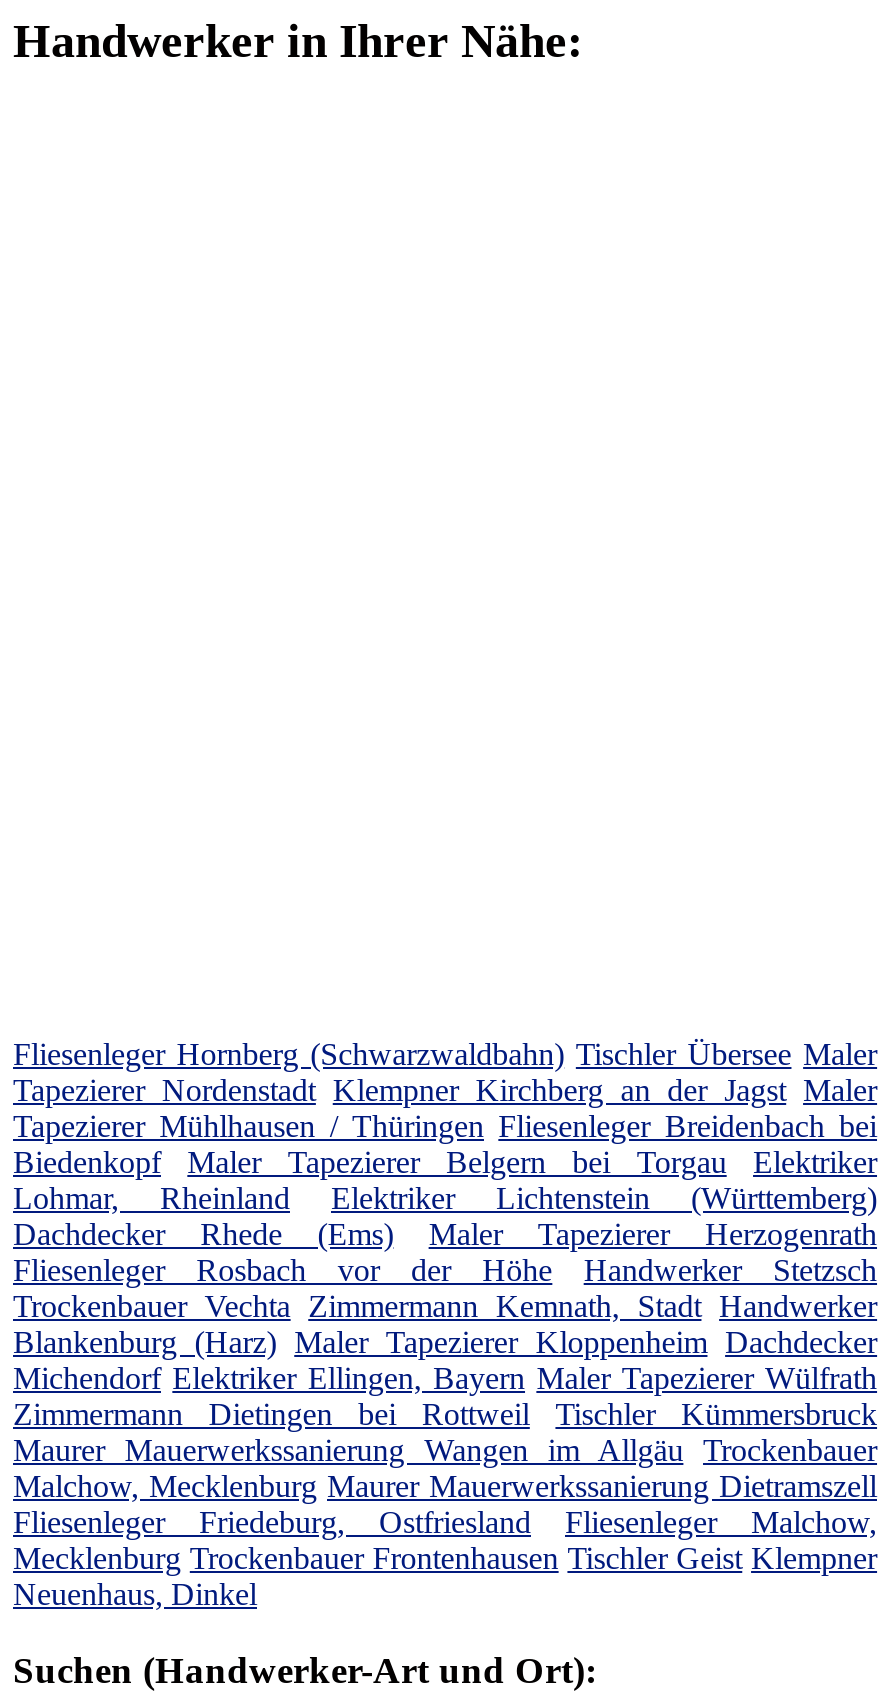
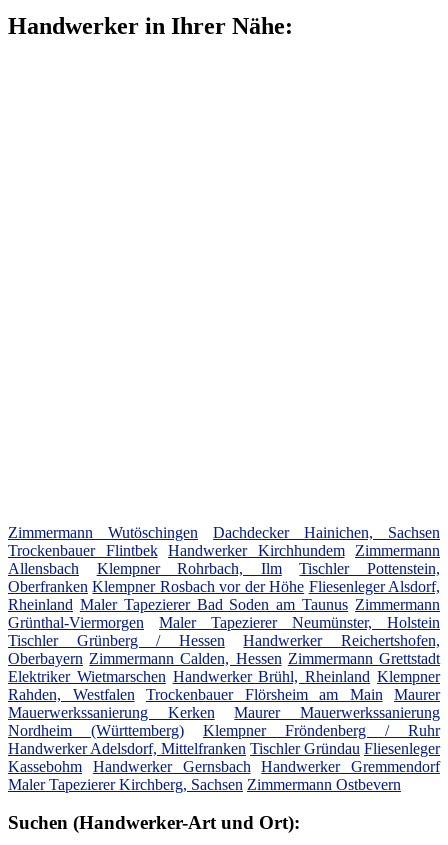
- Fliesenleger Hornberg (Schwarzwaldbahn) Tischler Übersee Maler
- Tapezierer Nordenstadt Klempner Kirchberg an der Jagst Maler
- Tapezierer Mühlhausen / Thüringen Fliesenleger Breidenbach bei
- Biedenkopf
- Maler Tapezierer Belgern bei Torgau
- Elektriker
- Lohmar, Rheinland
- Elektriker Lichtenstein (Württemberg)
- Dachdecker Rhede (Ems)
- Maler Tapezierer Herzogenrath
- Fliesenleger Rosbach vor der Höhe
- Handwerker Stetzsch
- Trockenbauer Vechta Zimmermann Kemnath, Stadt Handwerker
- Blankenburg (Harz) Maler Tapezierer Kloppenheim Dachdecker
- Michendorf Elektriker Ellingen, Bayern Maler Tapezierer Wülfrath
- Zimmermann Dietingen bei Rottweil
- Tischler Kümmersbruck
- Maurer Mauerwerkssanierung Wangen im Allgäu Trockenbauer
- Malchow, Mecklenburg Maurer Mauerwerkssanierung Dietramszell
- Fliesenleger Friedeburg, Ostfriesland
- Fliesenleger Malchow,
- Mecklenburg Trockenbauer Frontenhausen Tischler Geist Klempner
- Neuenhaus, Dinkel
+ Zimmermann Wutöschingen
+ Dachdecker Hainichen, Sachsen
+ Trockenbauer Flintbek
+ Handwerker Kirchhundem
+ Zimmermann
+ Allensbach
+ Klempner Rohrbach, Ilm
+ Tischler Pottenstein,
+ Oberfranken Klempner Rosbach vor der Höhe Fliesenleger Alsdorf,
+ Rheinland Maler Tapezierer Bad Soden am Taunus Zimmermann
+ Grünthal-Viermorgen
+ Maler Tapezierer Neumünster, Holstein
+ Tischler Grünberg / Hessen
+ Handwerker Reichertshofen,
+ Oberbayern Zimmermann Calden, Hessen Zimmermann Grettstadt
+ Elektriker Wietmarschen Handwerker Brühl, Rheinland Klempner
+ Rahden, Westfalen
+ Trockenbauer Flörsheim am Main
+ Maurer
+ Mauerwerkssanierung Kerken
+ Maurer Mauerwerkssanierung
+ Nordheim (Württemberg)
+ Klempner Fröndenberg / Ruhr
+ Handwerker Adelsdorf, Mittelfranken Tischler Gründau Fliesenleger
+ Kassebohm
+ Handwerker Gernsbach
+ Handwerker Gremmendorf
+ Maler Tapezierer Kirchberg, Sachsen Zimmermann Ostbevern
